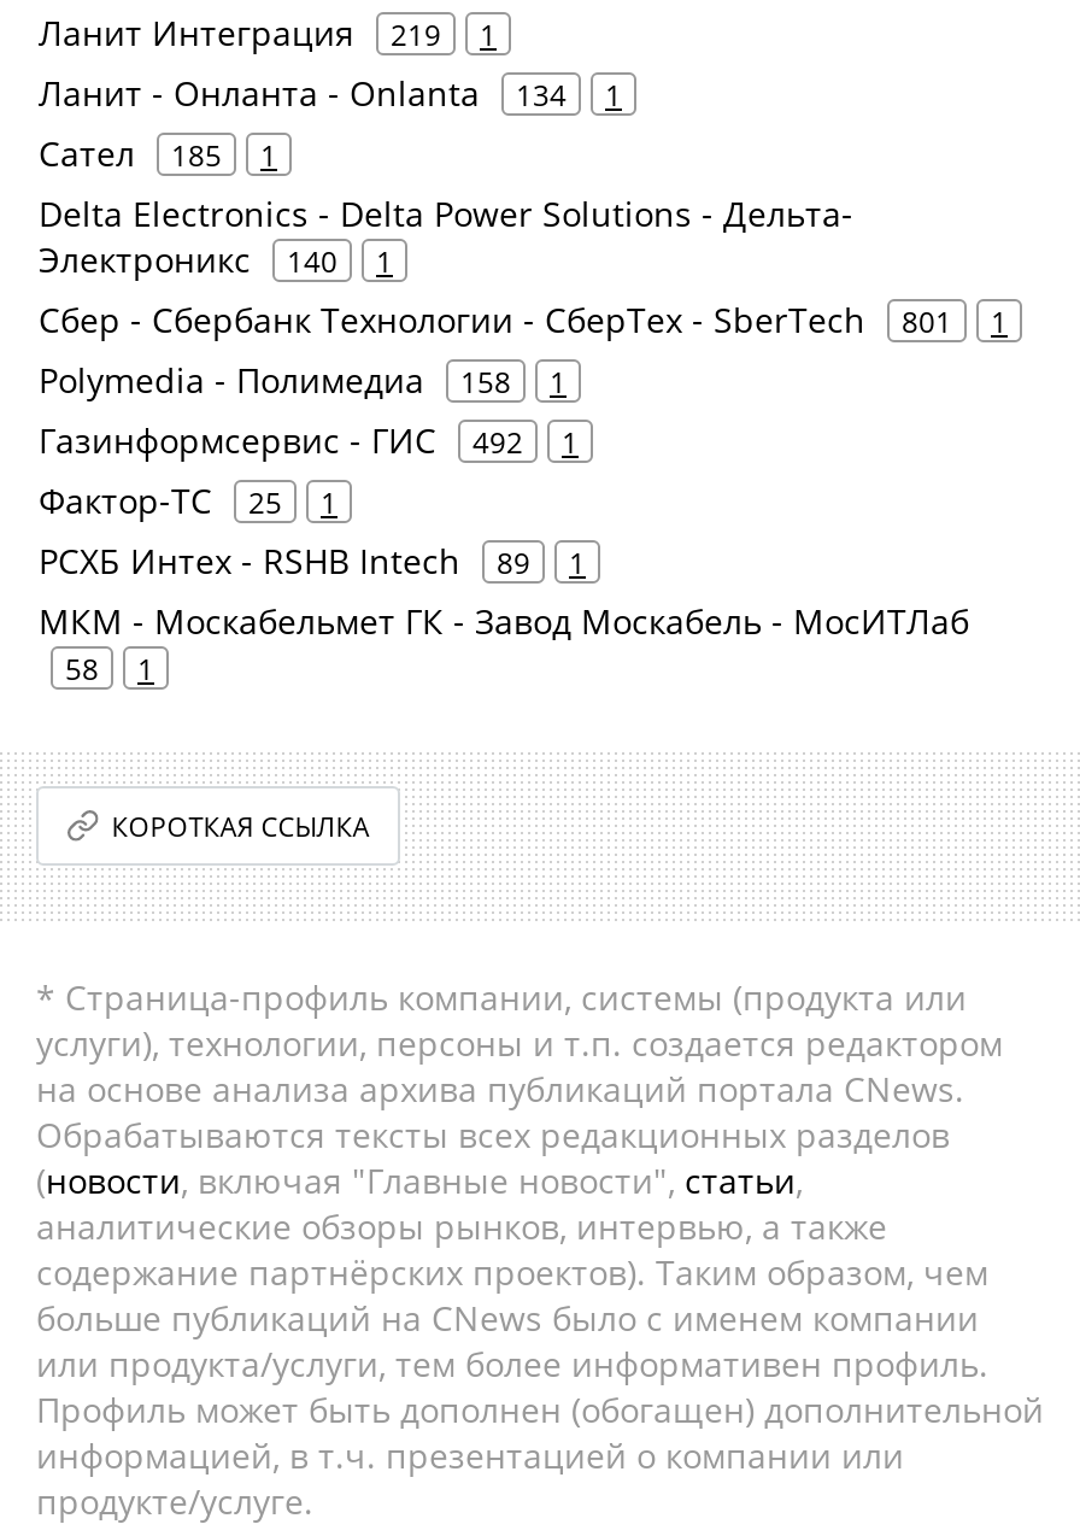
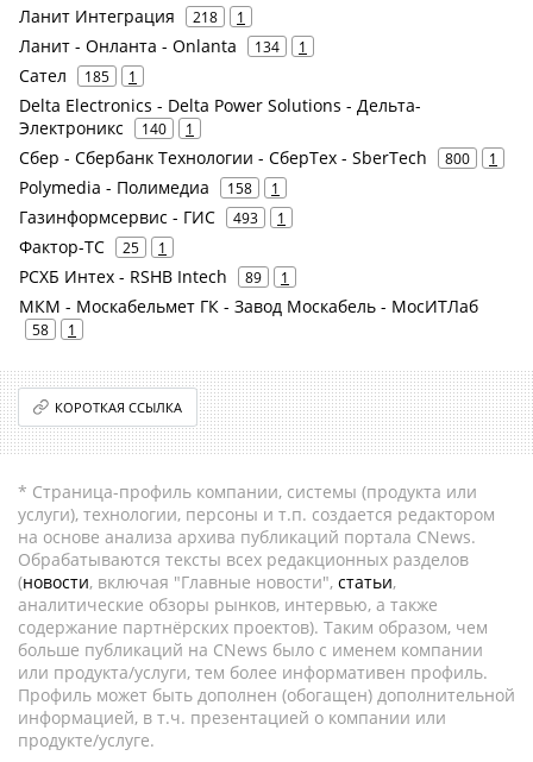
- Ланит Интеграция 219 1
+ Ланит Интеграция 218 1

- Сбер - Сбербанк Технологии - СберТех - SberTech 801 1
+ Сбер - Сбербанк Технологии - СберТех - SberTech 800 1

- Газинформсервис - ГИС 492 1
+ Газинформсервис - ГИС 493 1
